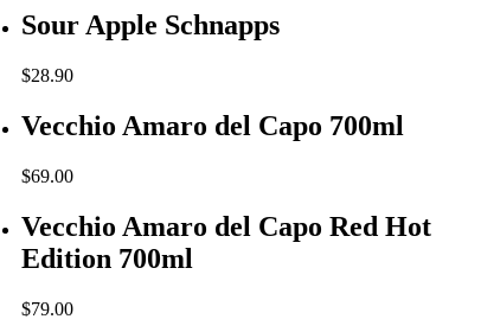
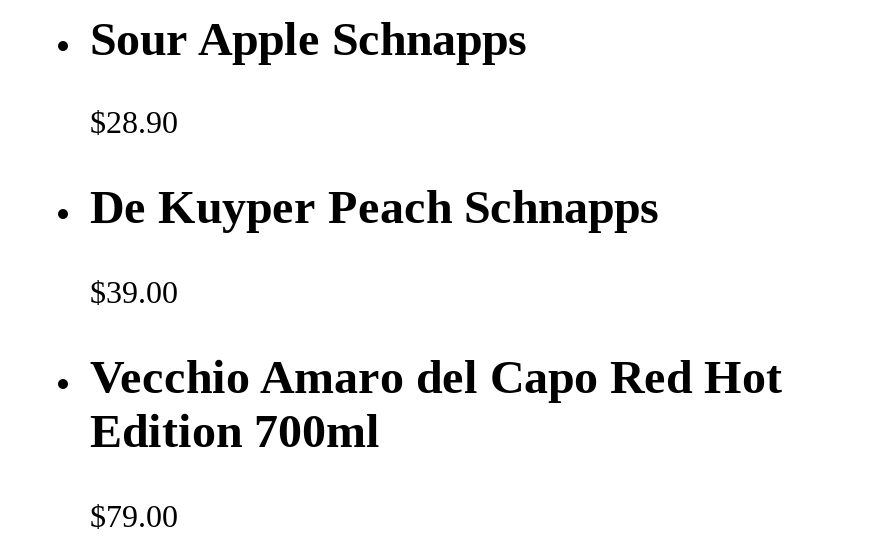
- Vecchio Amaro del Capo 700ml
+ De Kuyper Peach Schnapps

- $69.00
+ $39.00
